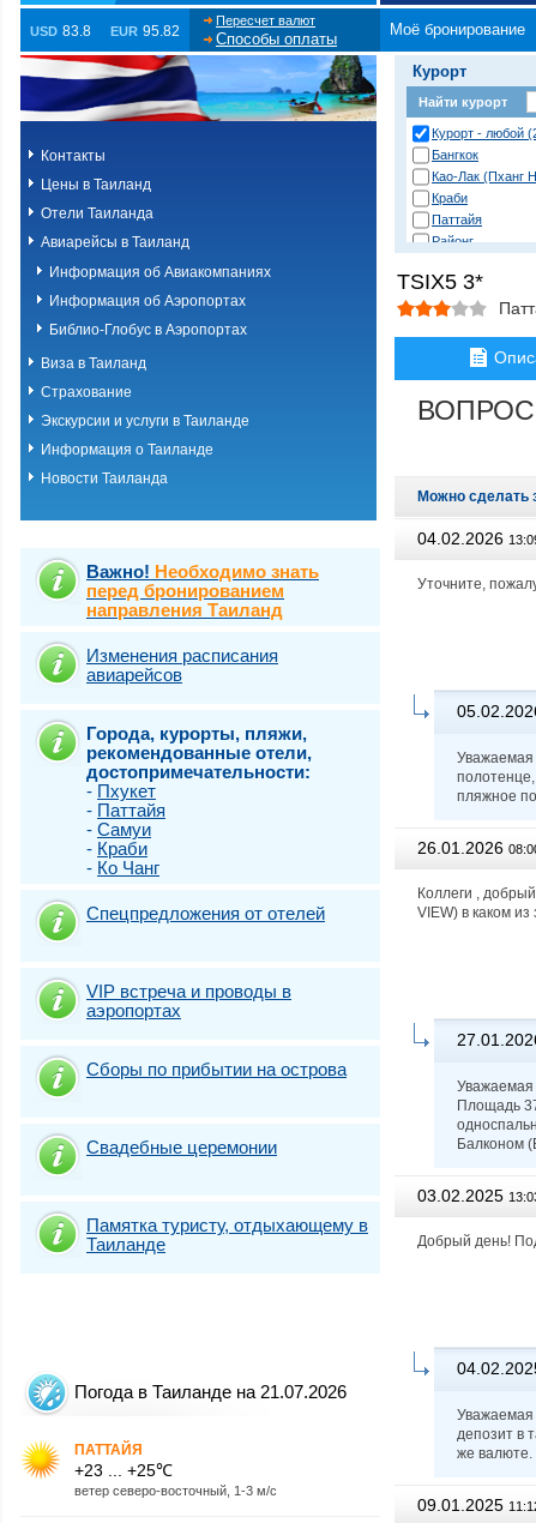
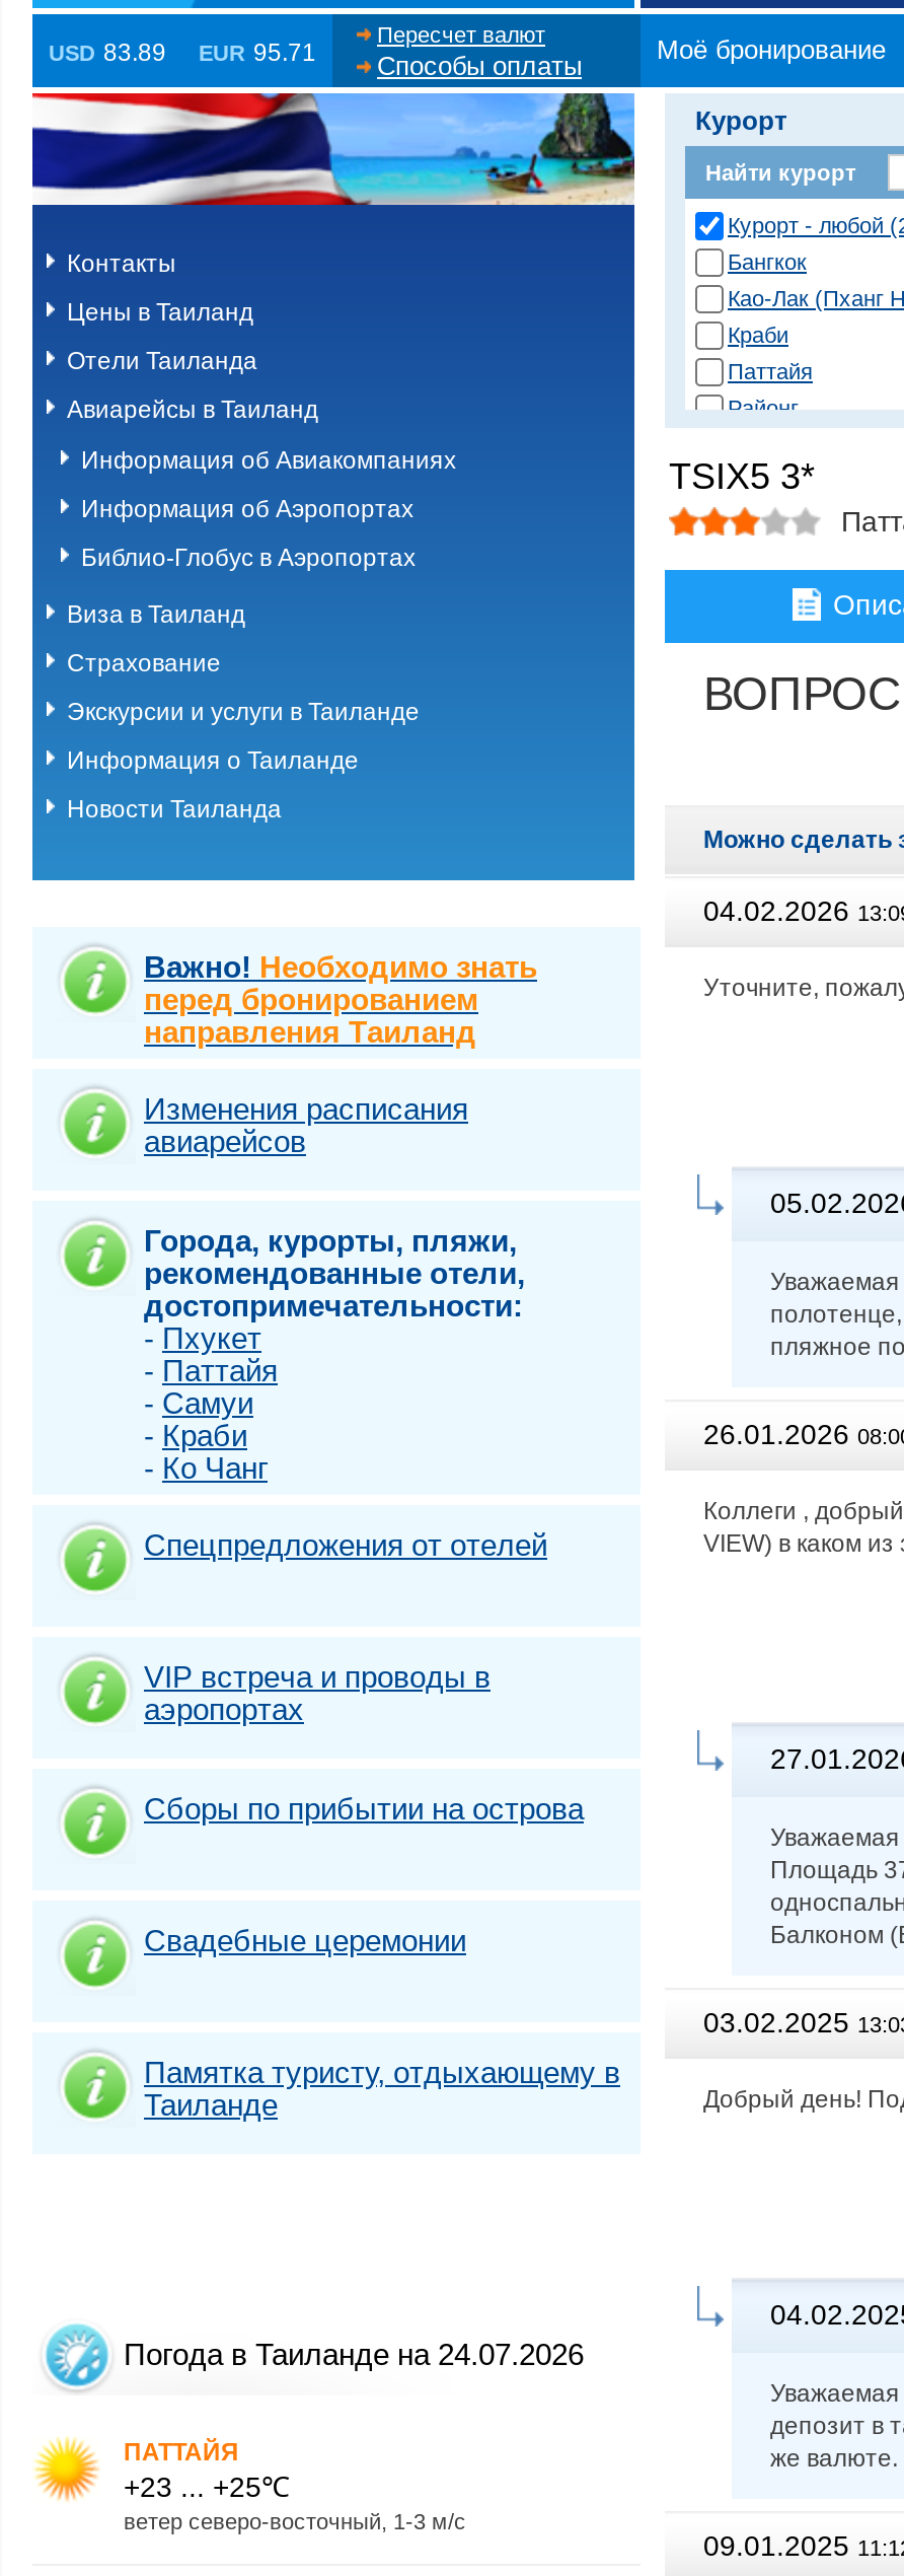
- USD 83.8
+ USD 83.89

- EUR 95.82
+ EUR 95.71

- Погода в Таиланде на 21.07.2026
+ Погода в Таиланде на 24.07.2026
